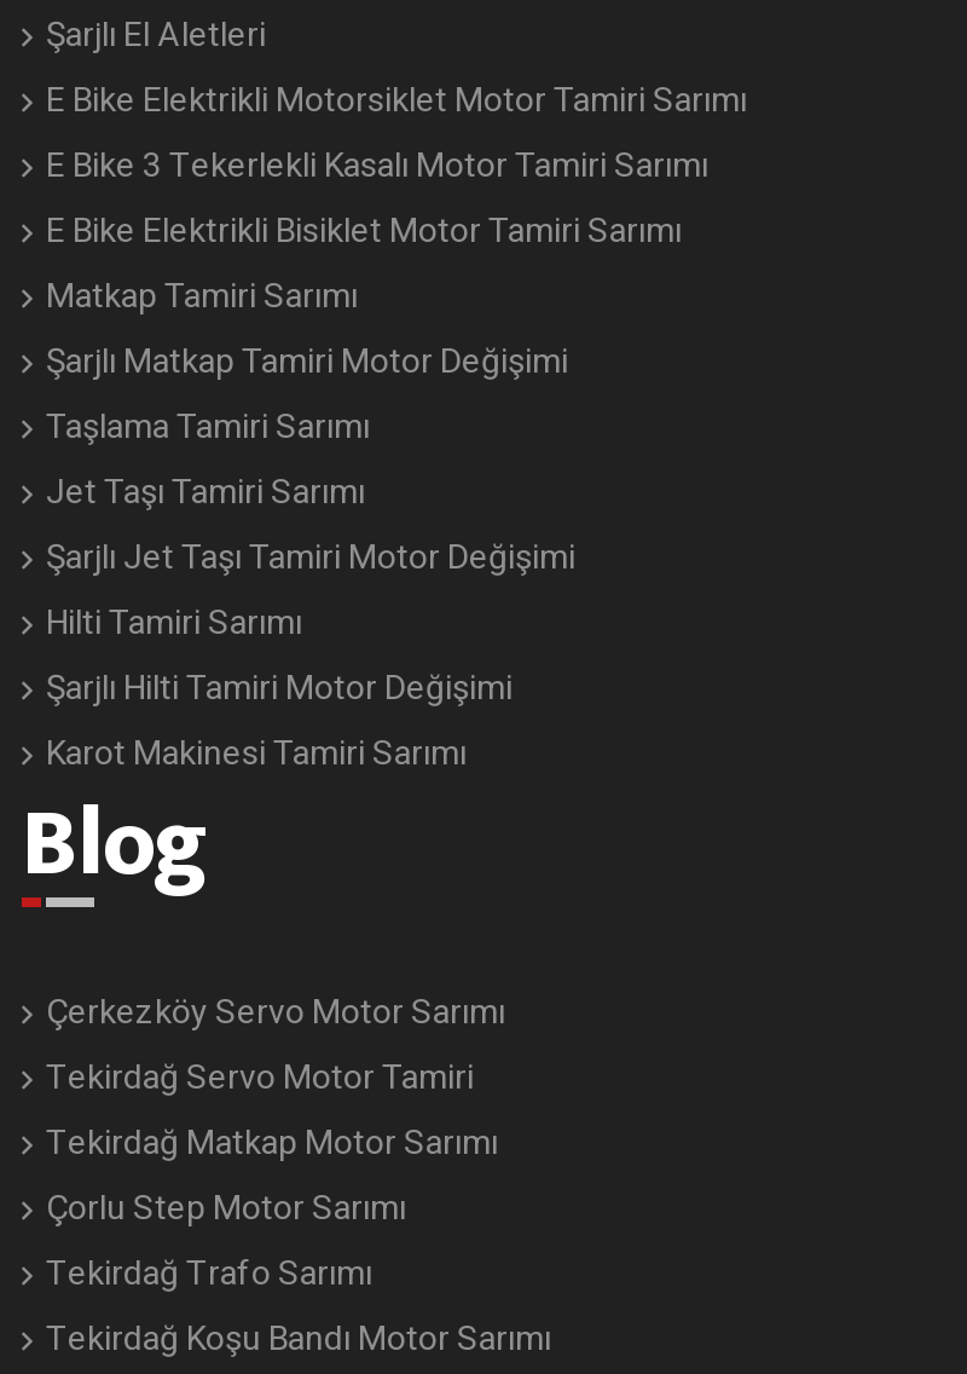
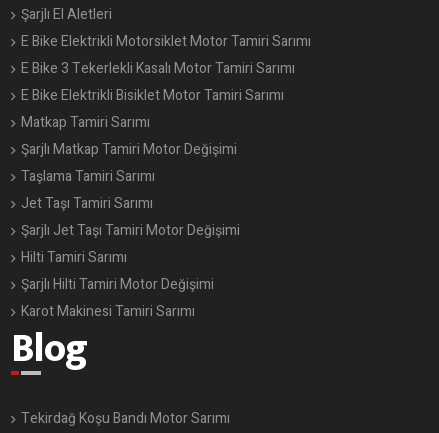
- Çerkezköy Servo Motor Sarımı
- Tekirdağ Servo Motor Tamiri
- Tekirdağ Matkap Motor Sarımı
- Çorlu Step Motor Sarımı
- Tekirdağ Trafo Sarımı
